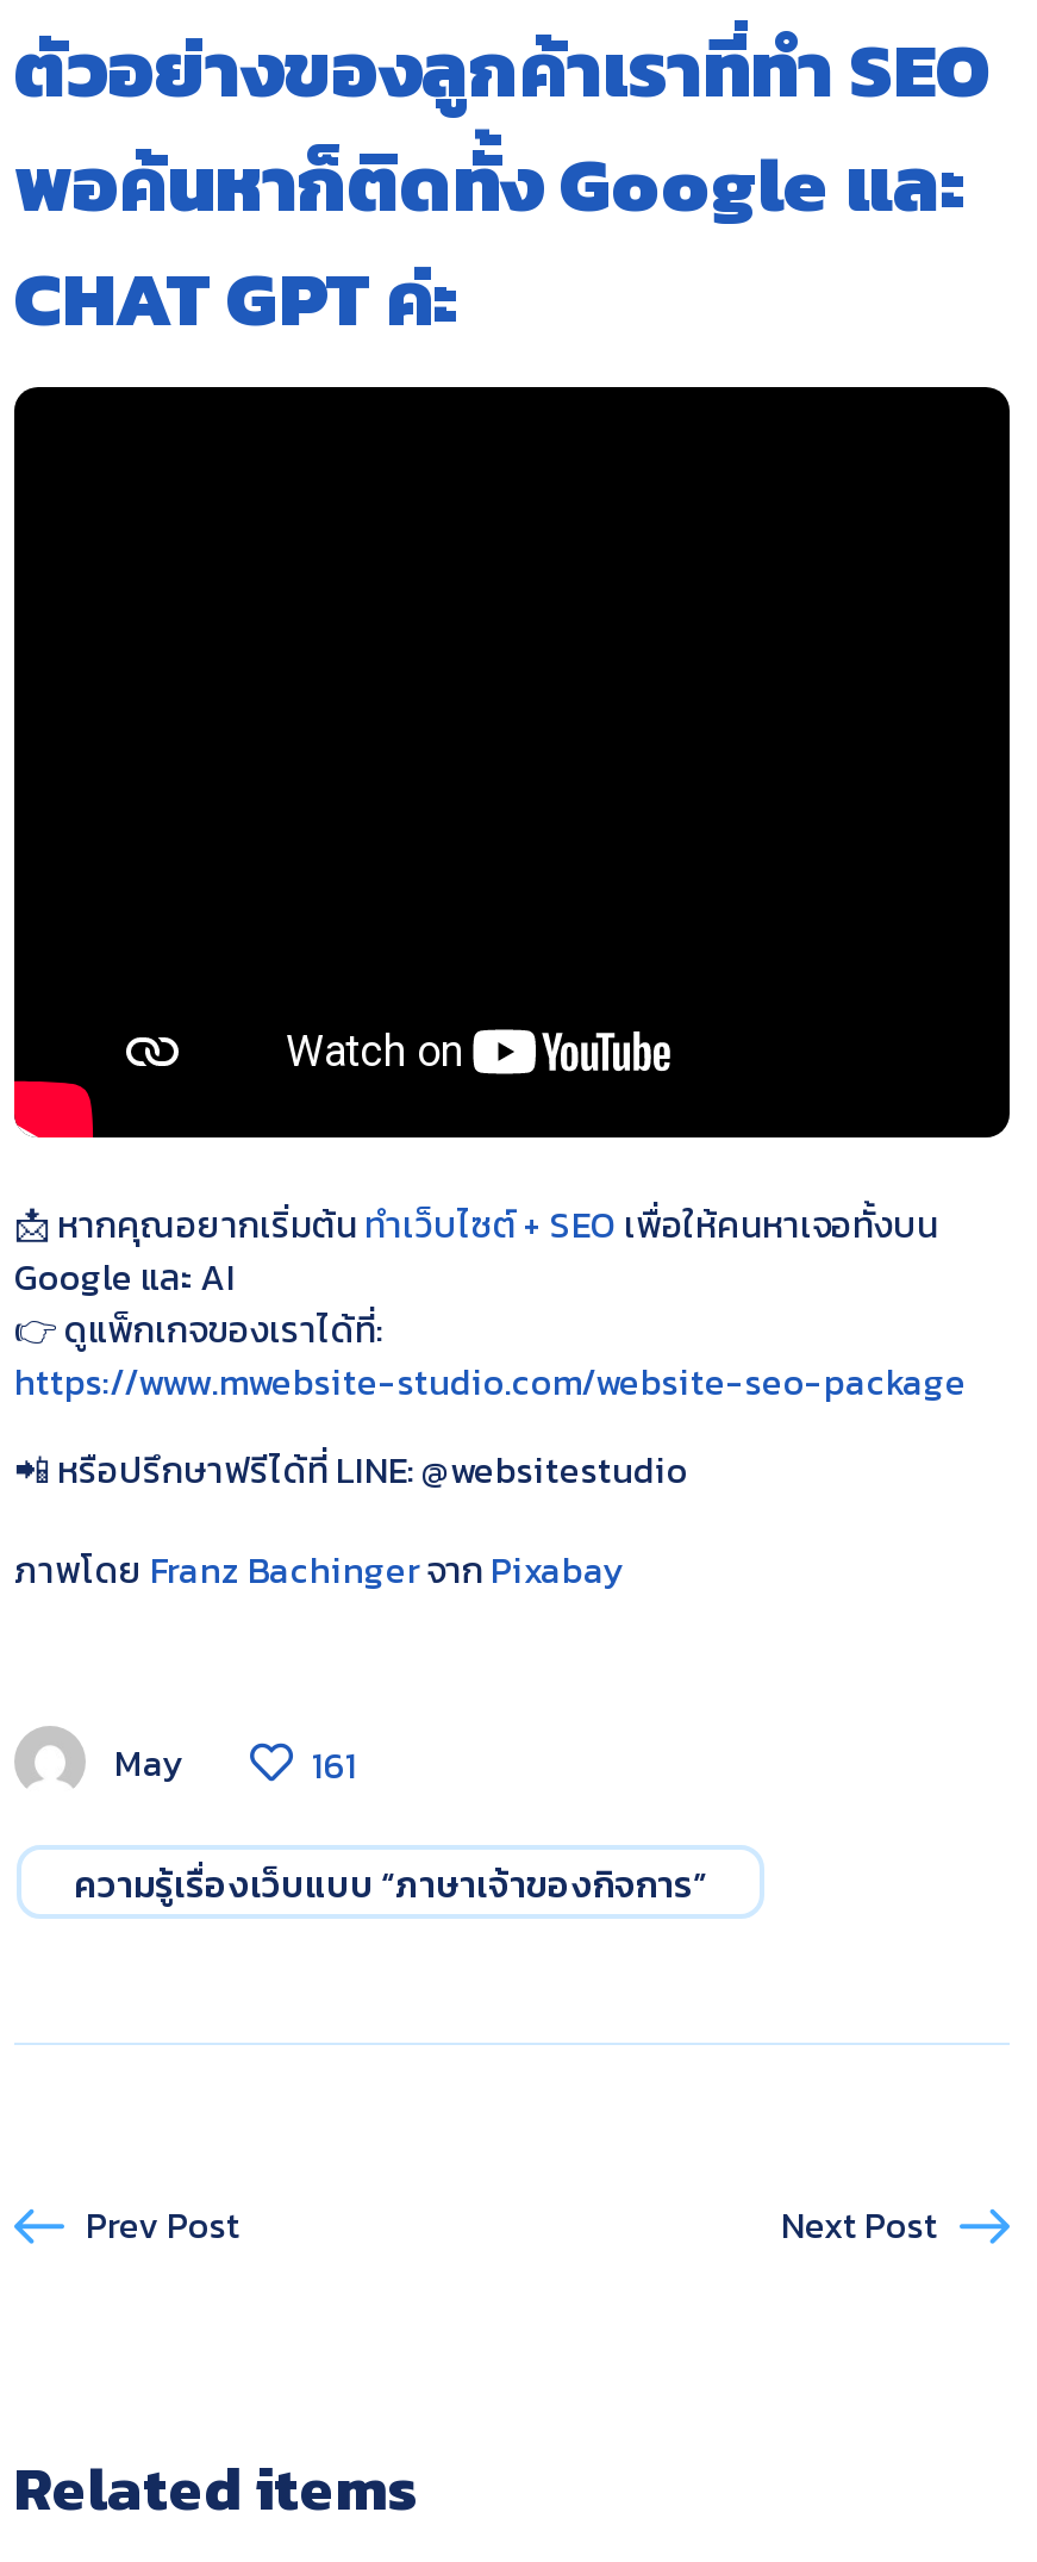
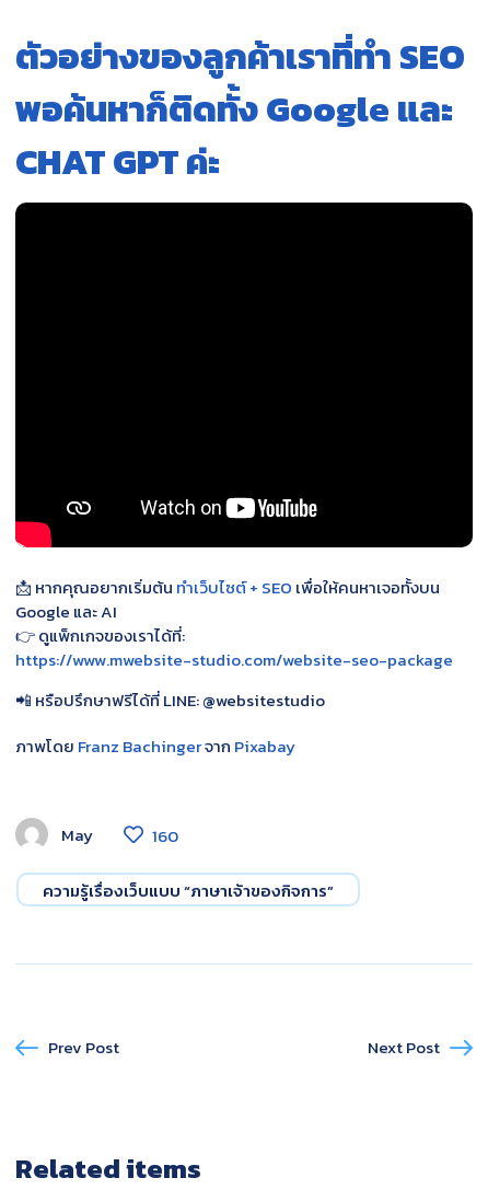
- 161
+ 160
